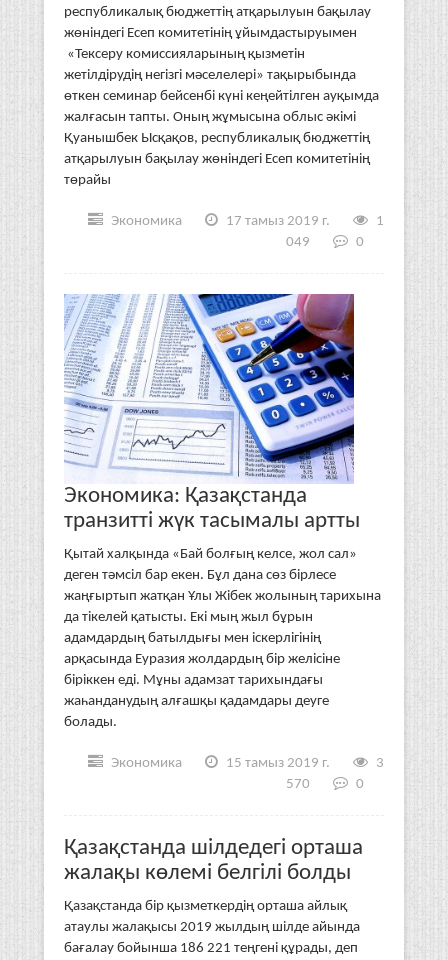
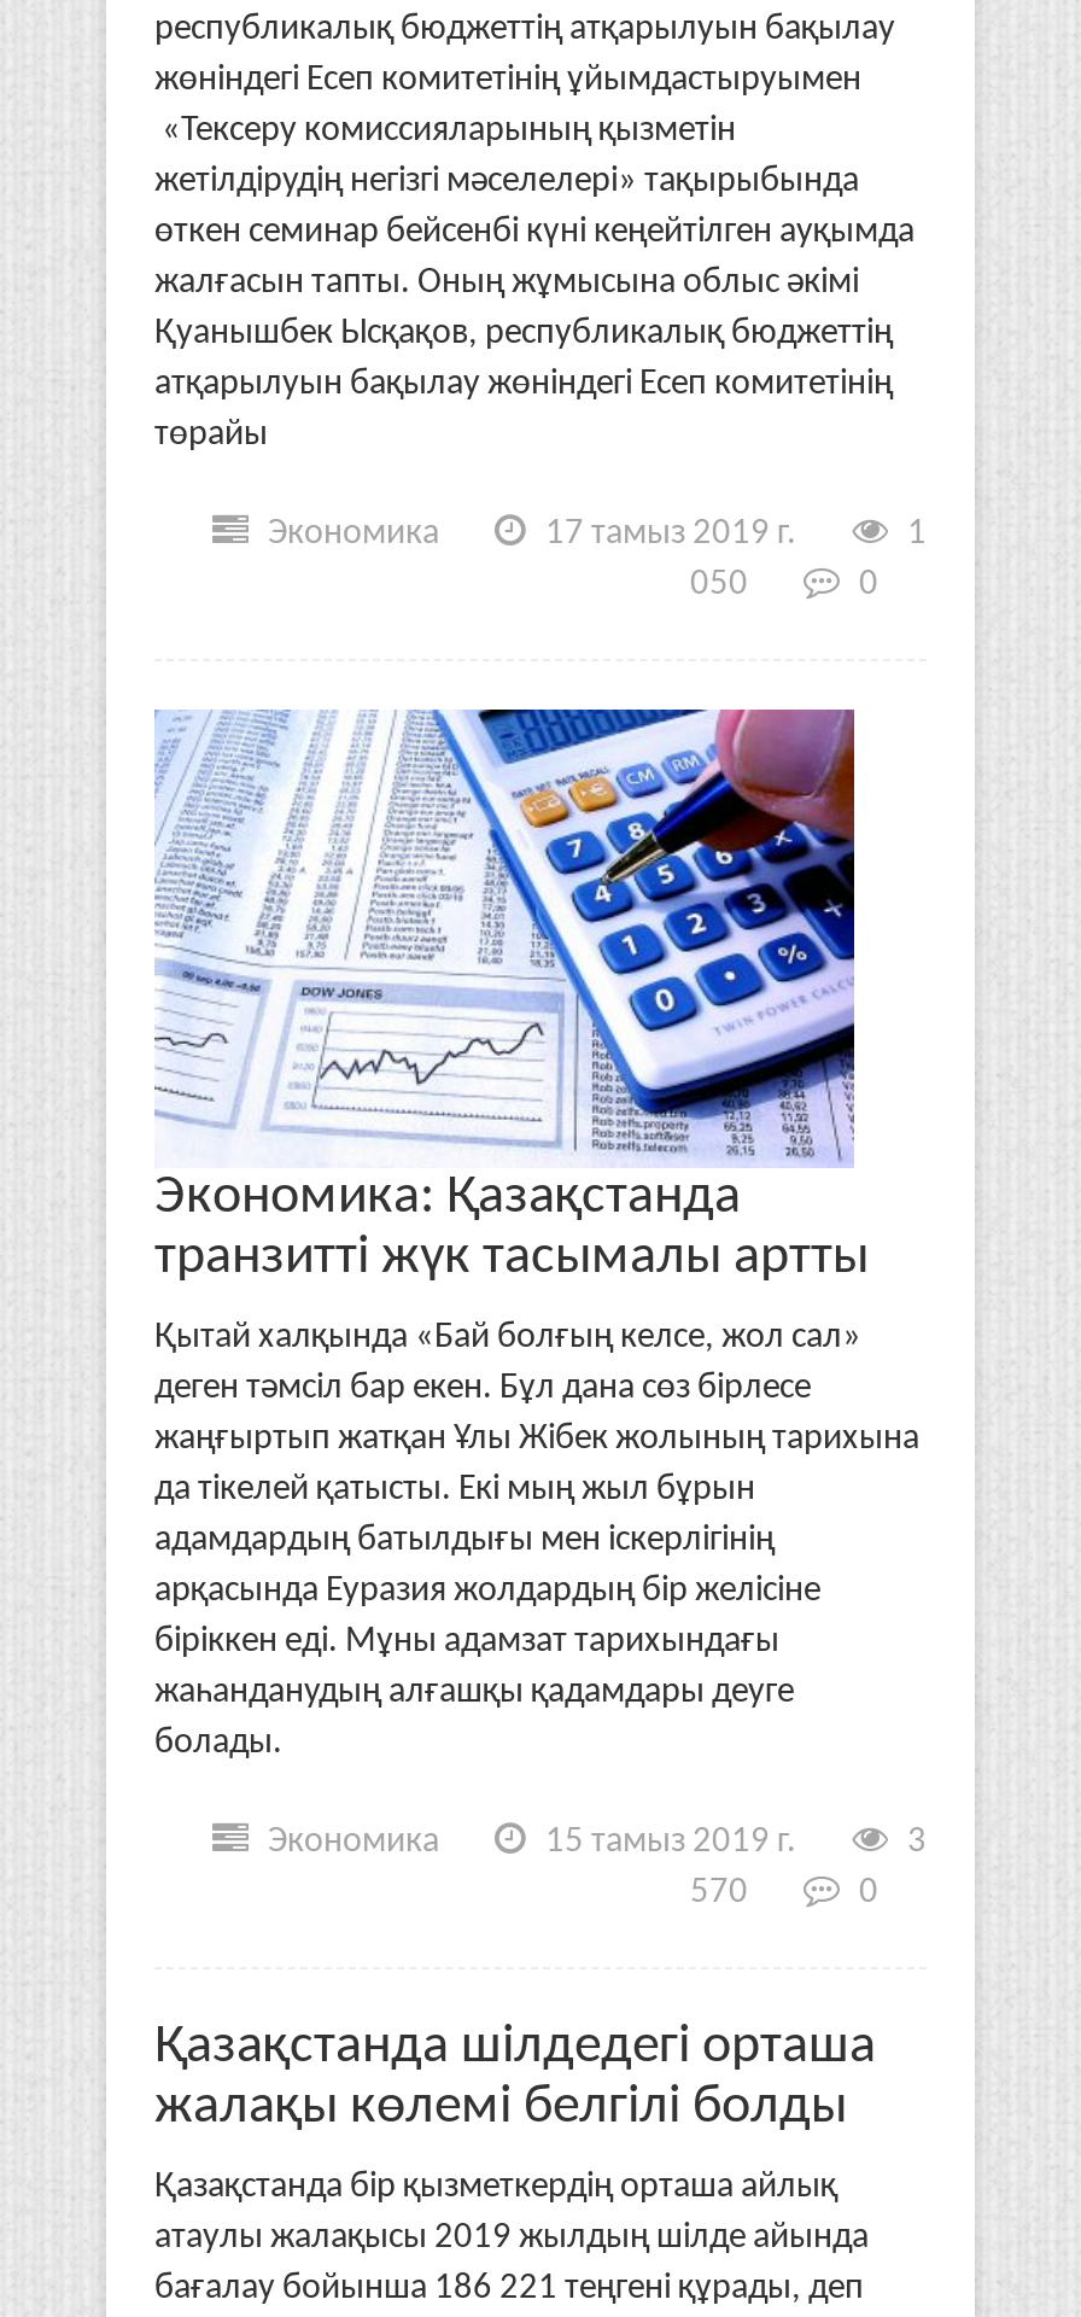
- 049
+ 050
